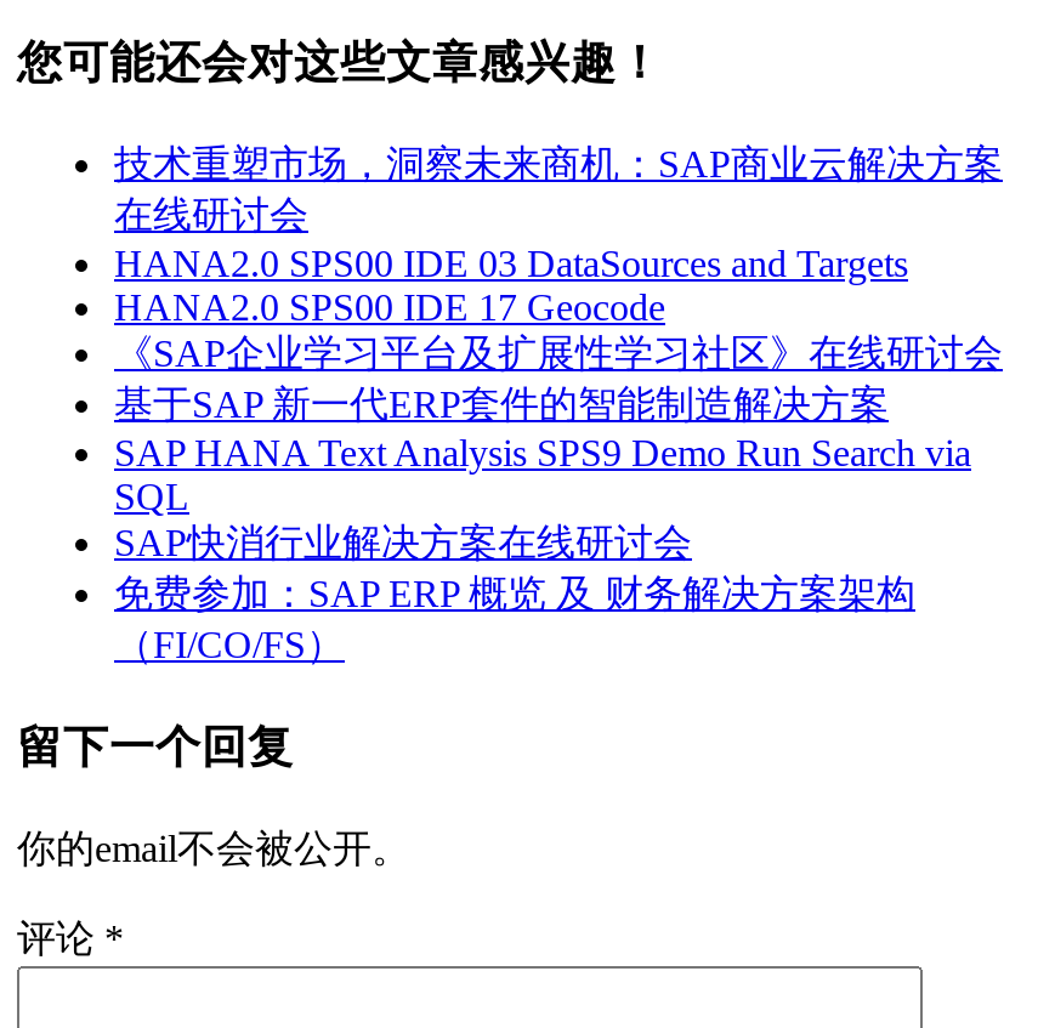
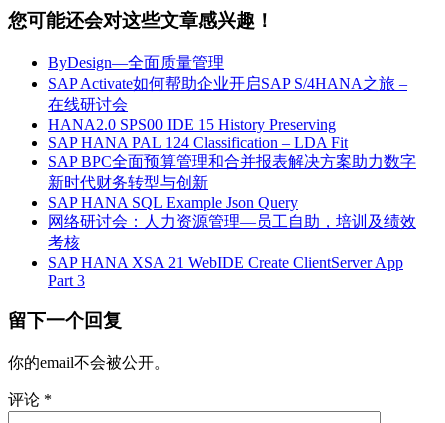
- 技术重塑市场，洞察未来商机：SAP商业云解决方案
+ ByDesign—全面质量管理
+ SAP Activate如何帮助企业开启SAP S/4HANA之旅 –

- HANA2.0 SPS00 IDE 03 DataSources and Targets
- HANA2.0 SPS00 IDE 17 Geocode
- 《SAP企业学习平台及扩展性学习社区》在线研讨会
- 基于SAP 新一代ERP套件的智能制造解决方案
- SAP HANA Text Analysis SPS9 Demo Run Search via
- SQL
- SAP快消行业解决方案在线研讨会
- 免费参加：SAP ERP 概览 及 财务解决方案架构
- （FI/CO/FS）
+ HANA2.0 SPS00 IDE 15 History Preserving
+ SAP HANA PAL 124 Classification – LDA Fit
+ SAP BPC全面预算管理和合并报表解决方案助力数字
+ 新时代财务转型与创新
+ SAP HANA SQL Example Json Query
+ 网络研讨会：人力资源管理—员工自助，培训及绩效
+ 考核
+ SAP HANA XSA 21 WebIDE Create ClientServer App
+ Part 3
